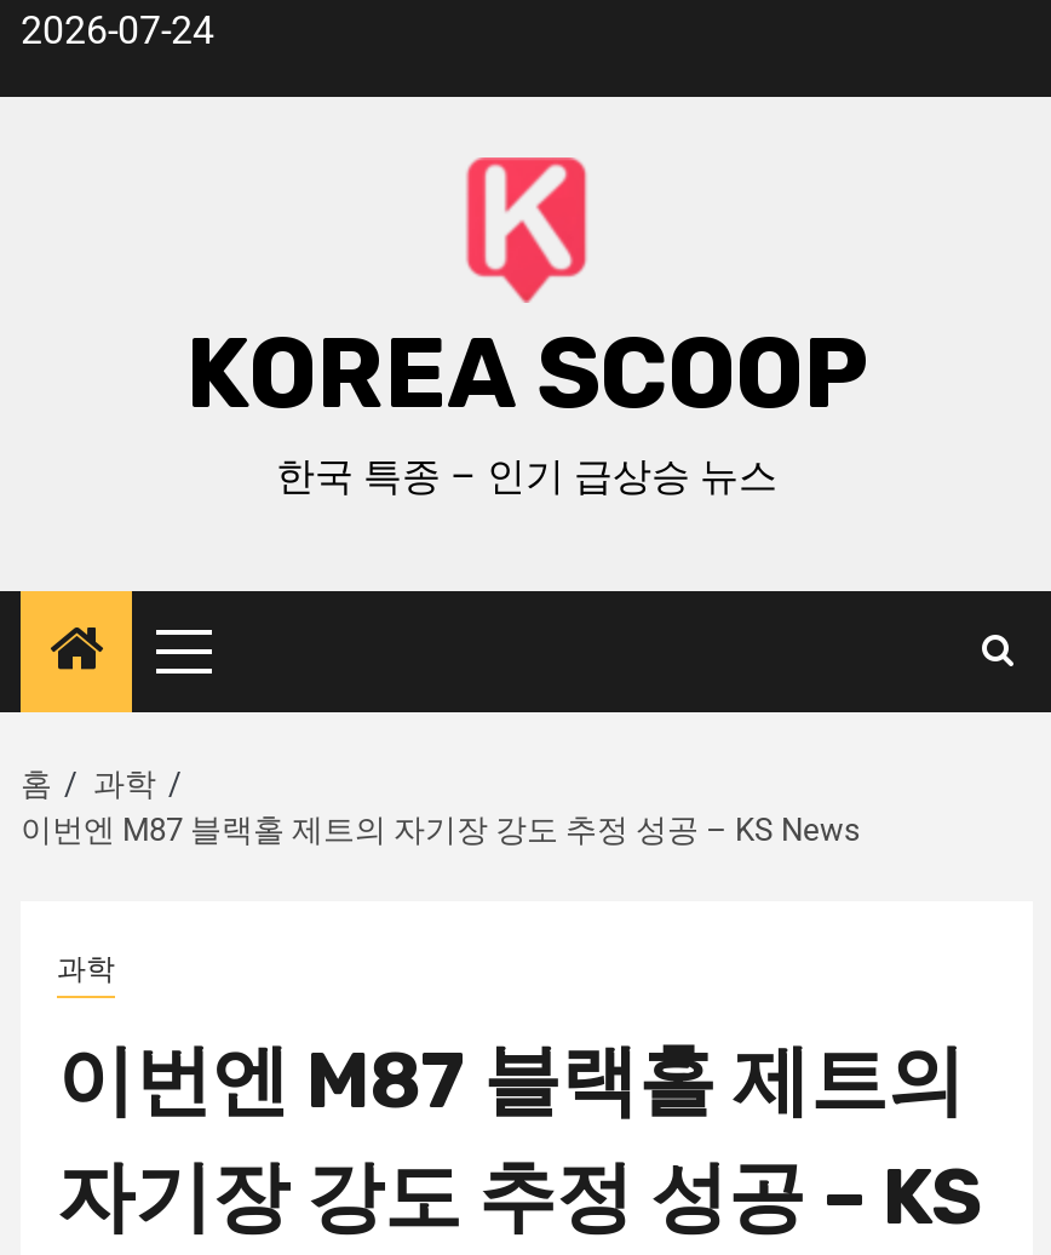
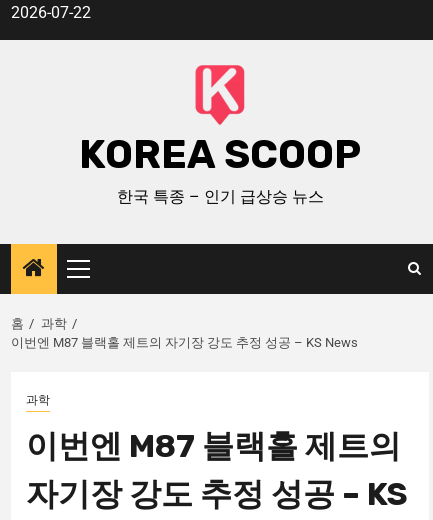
- 2026-07-24
+ 2026-07-22
